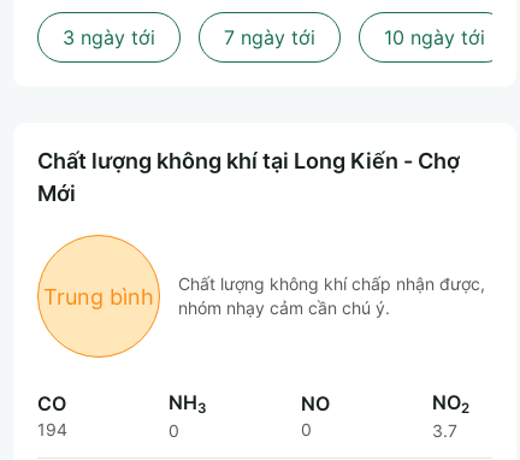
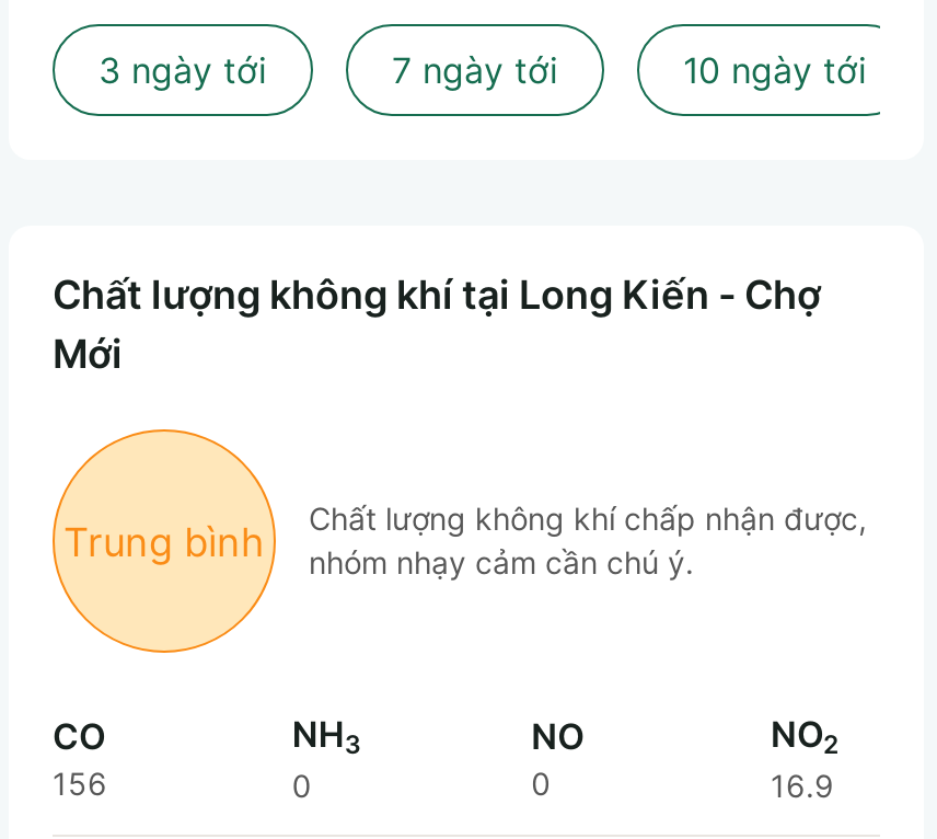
- 194
+ 156

- 3.7
+ 16.9
